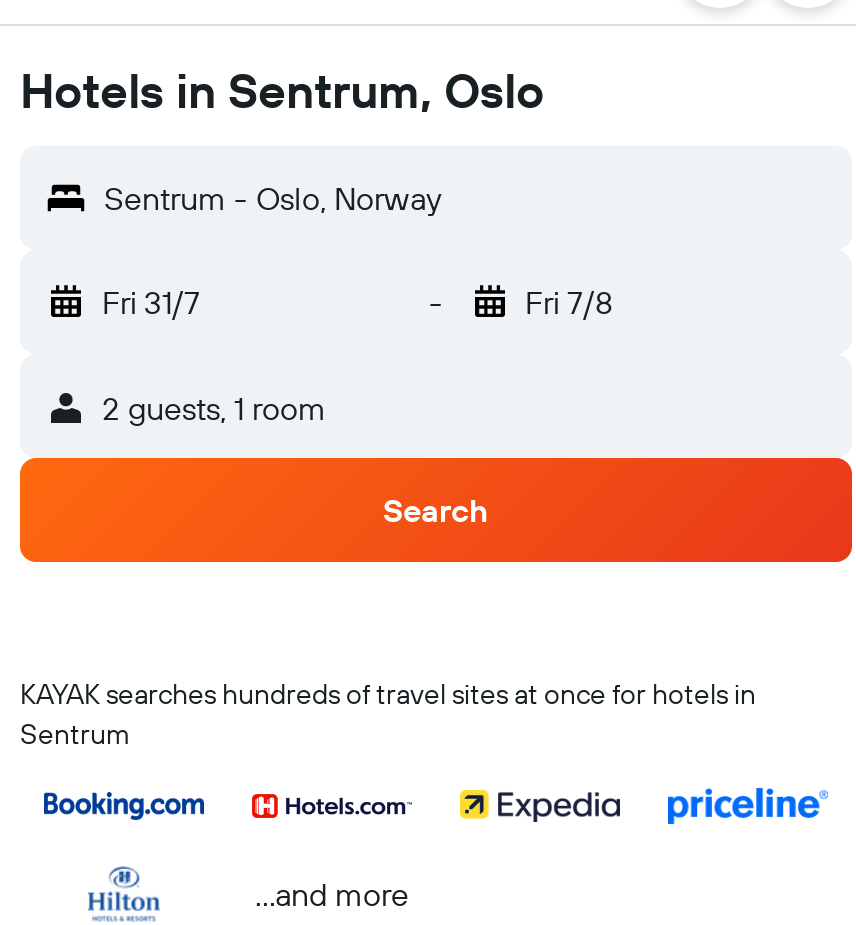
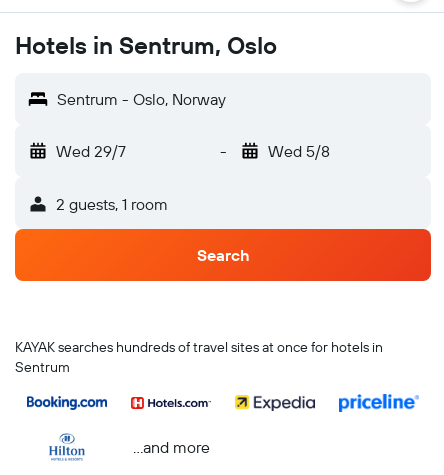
- Fri 31/7
+ Wed 29/7

- Fri 7/8
+ Wed 5/8
